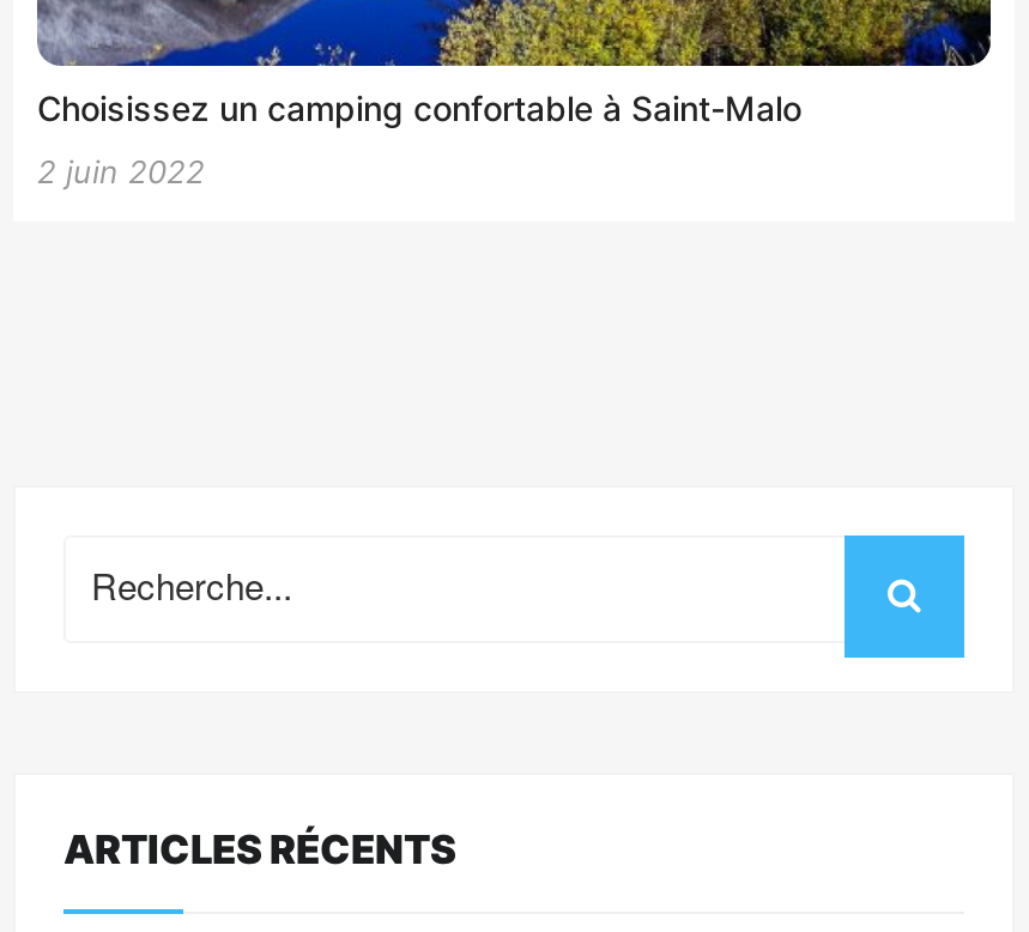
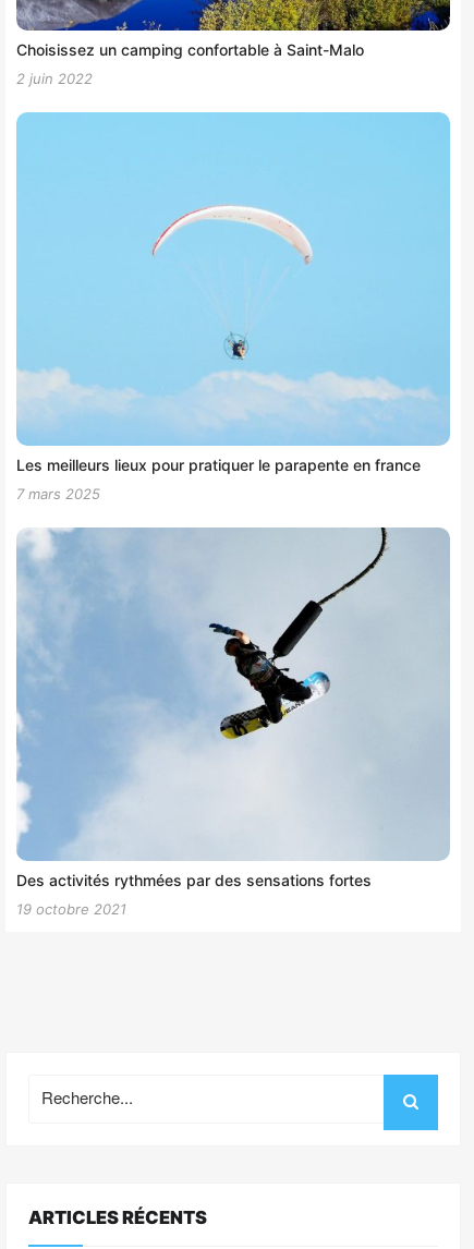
+ [image]
+ Les meilleurs lieux pour pratiquer le parapente en france
+ 7 mars 2025

+ [image]
+ Des activités rythmées par des sensations fortes
+ 19 octobre 2021
